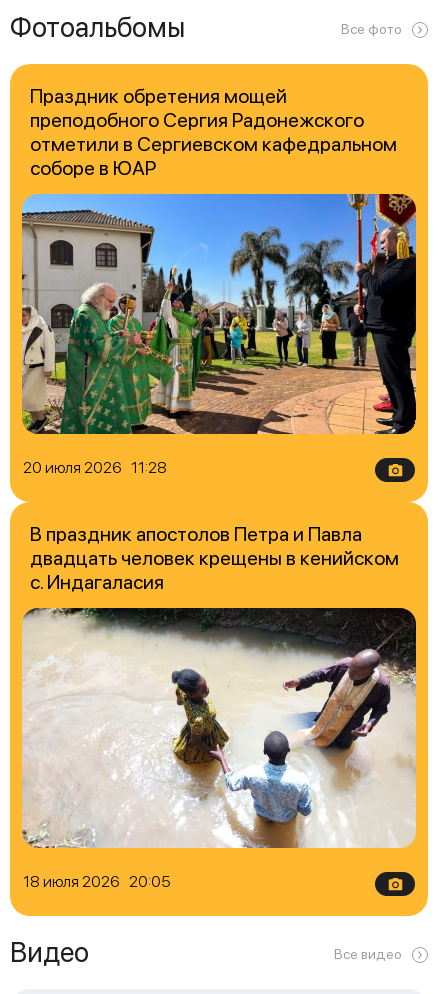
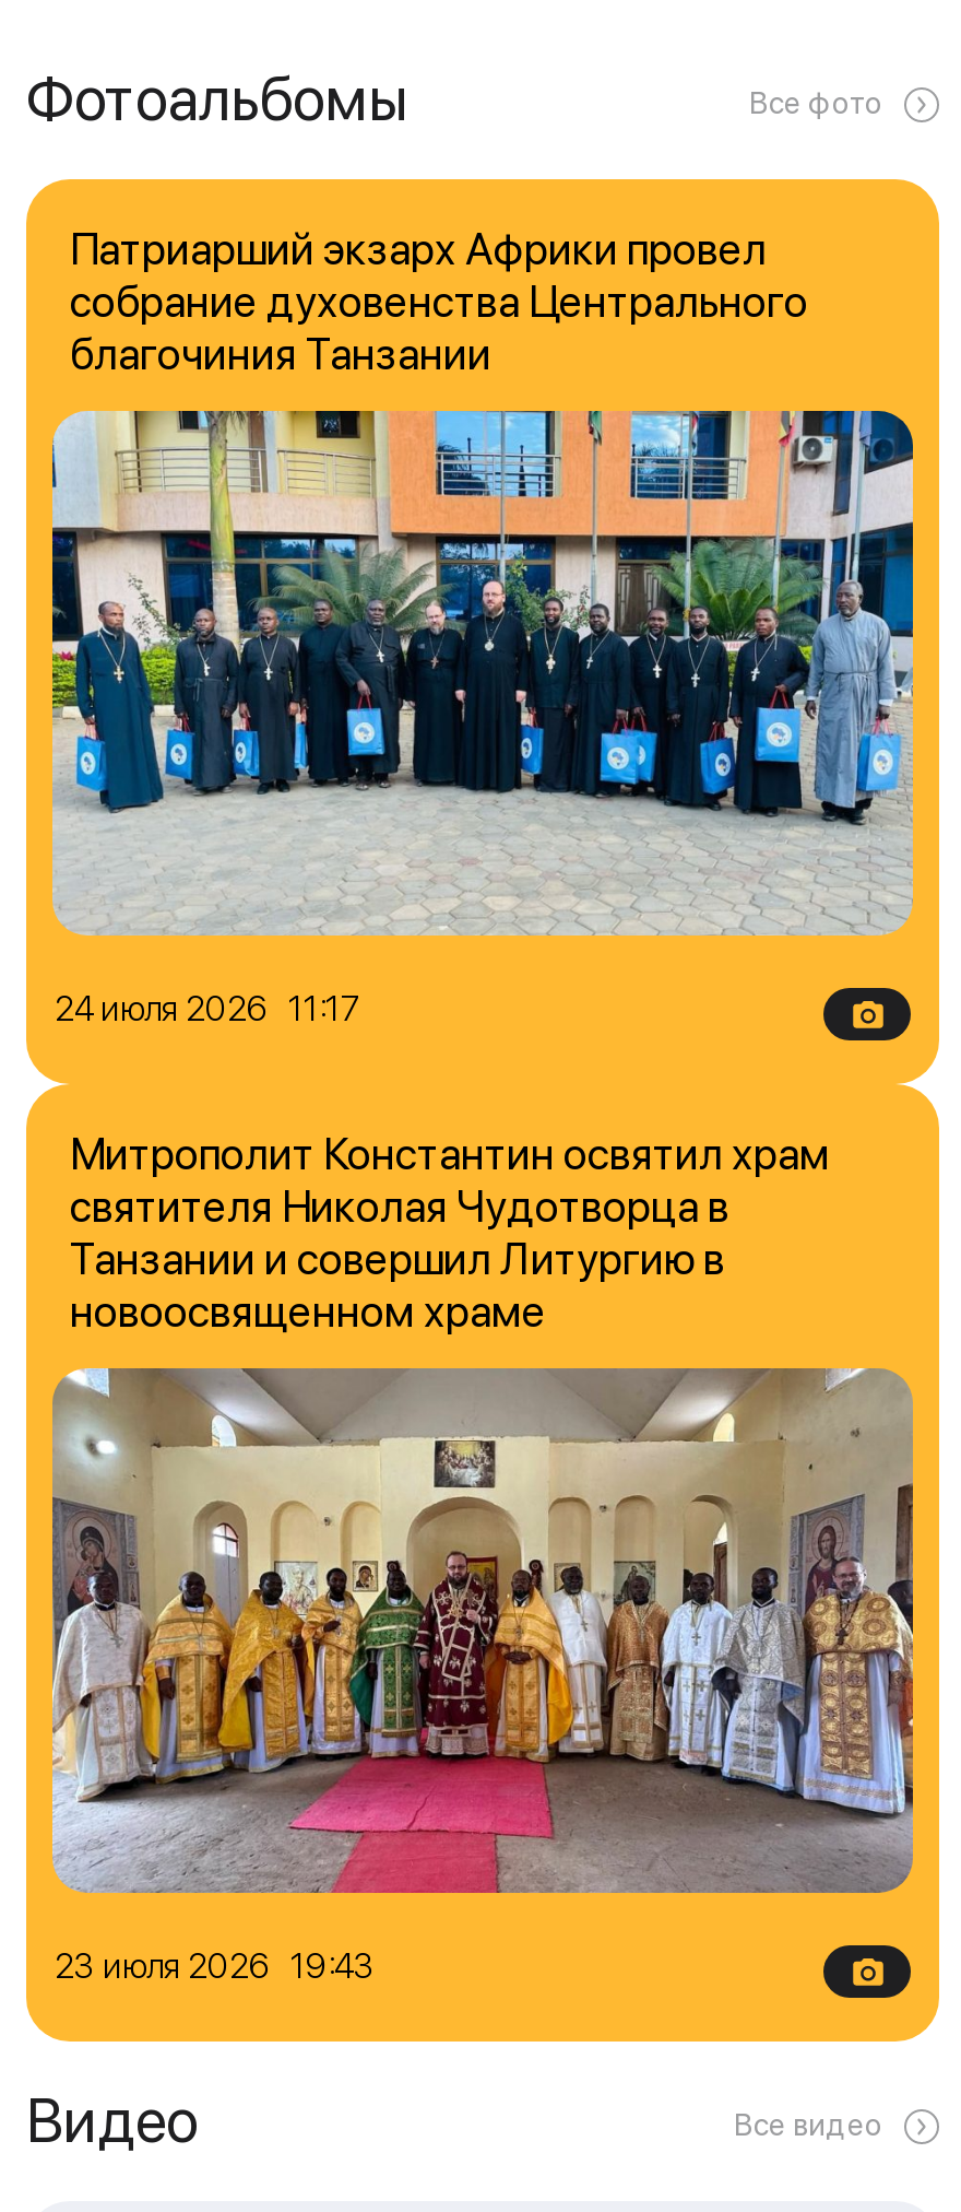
- Праздник обретения мощей
- преподобного Сергия Радонежского
- отметили в Сергиевском кафедральном
- соборе в ЮАР
+ Патриарший экзарх Африки провел
+ собрание духовенства Центрального
+ благочиния Танзании

- [image]
- 20 июля 2026 11:28
+ [image]
+ 24 июля 2026 11:17

- В праздник апостолов Петра и Павла
- двадцать человек крещены в кенийском
- с. Индагаласия
+ Митрополит Константин освятил храм
+ святителя Николая Чудотворца в
+ Танзании и совершил Литургию в
+ новоосвященном храме

- [image]
- 18 июля 2026 20:05
+ [image]
+ 23 июля 2026 19:43
